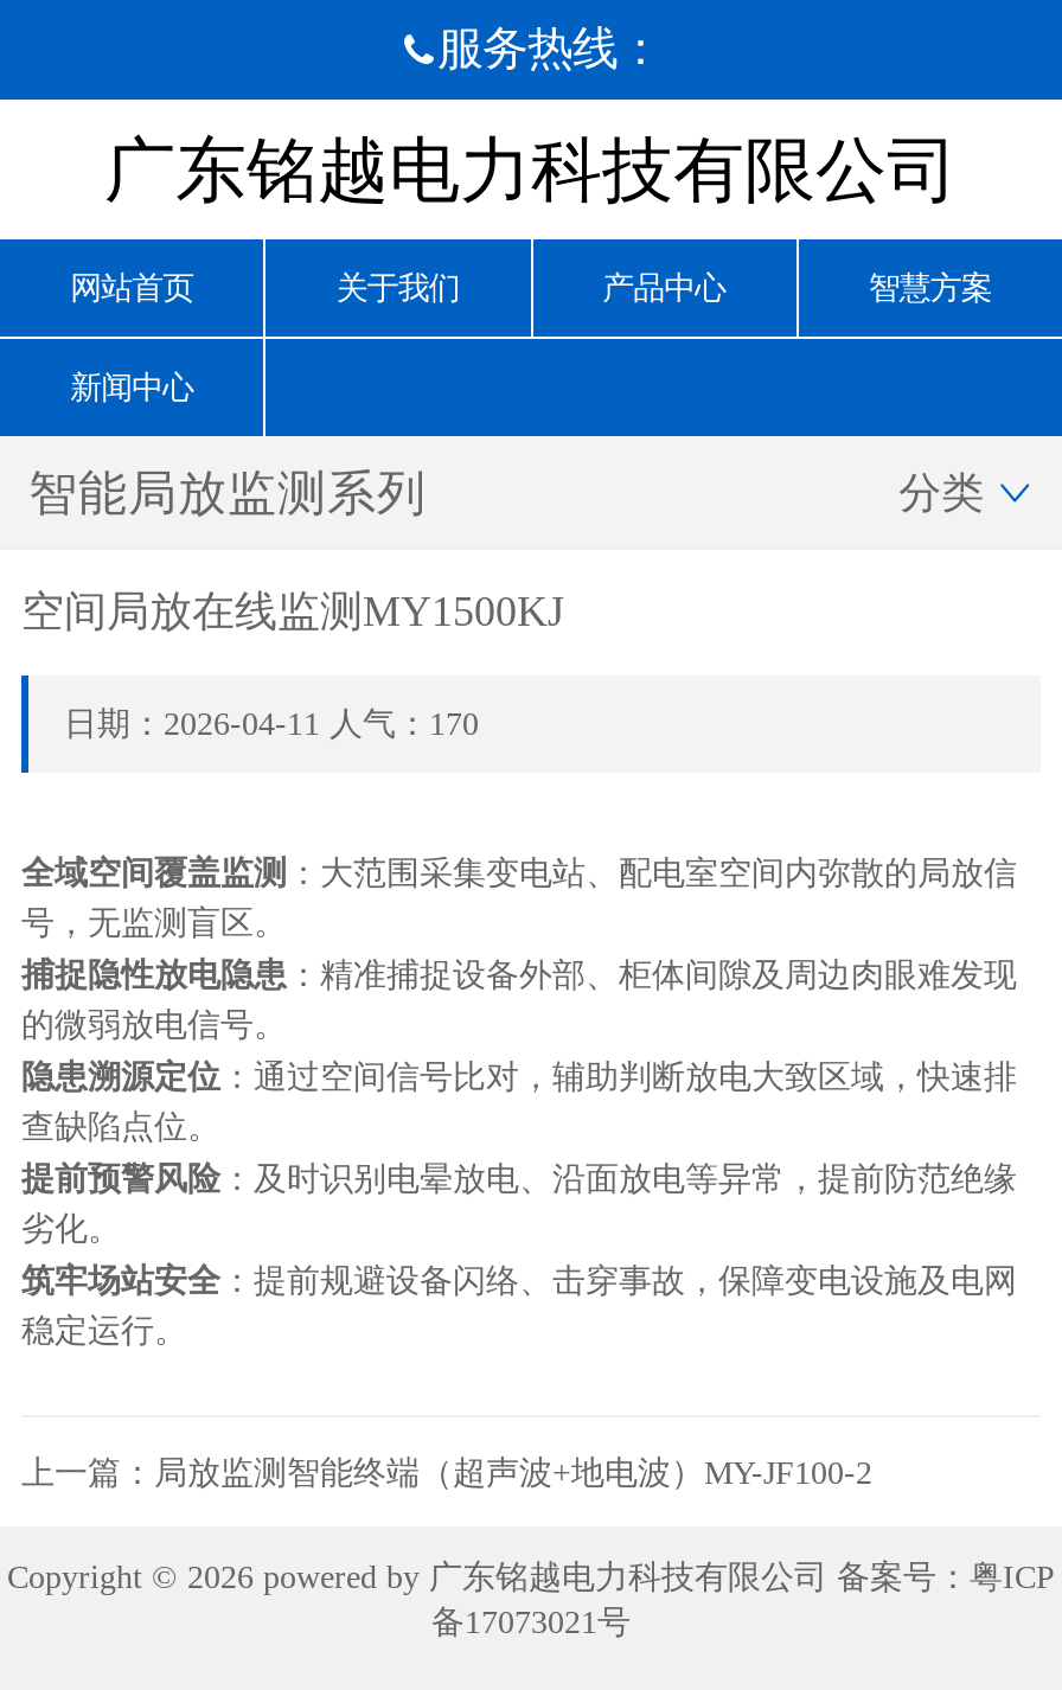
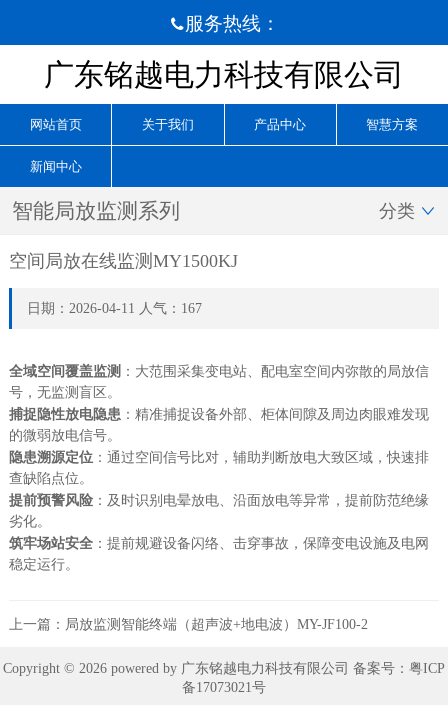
- 日期：2026-04-11 人气：170
+ 日期：2026-04-11 人气：167
